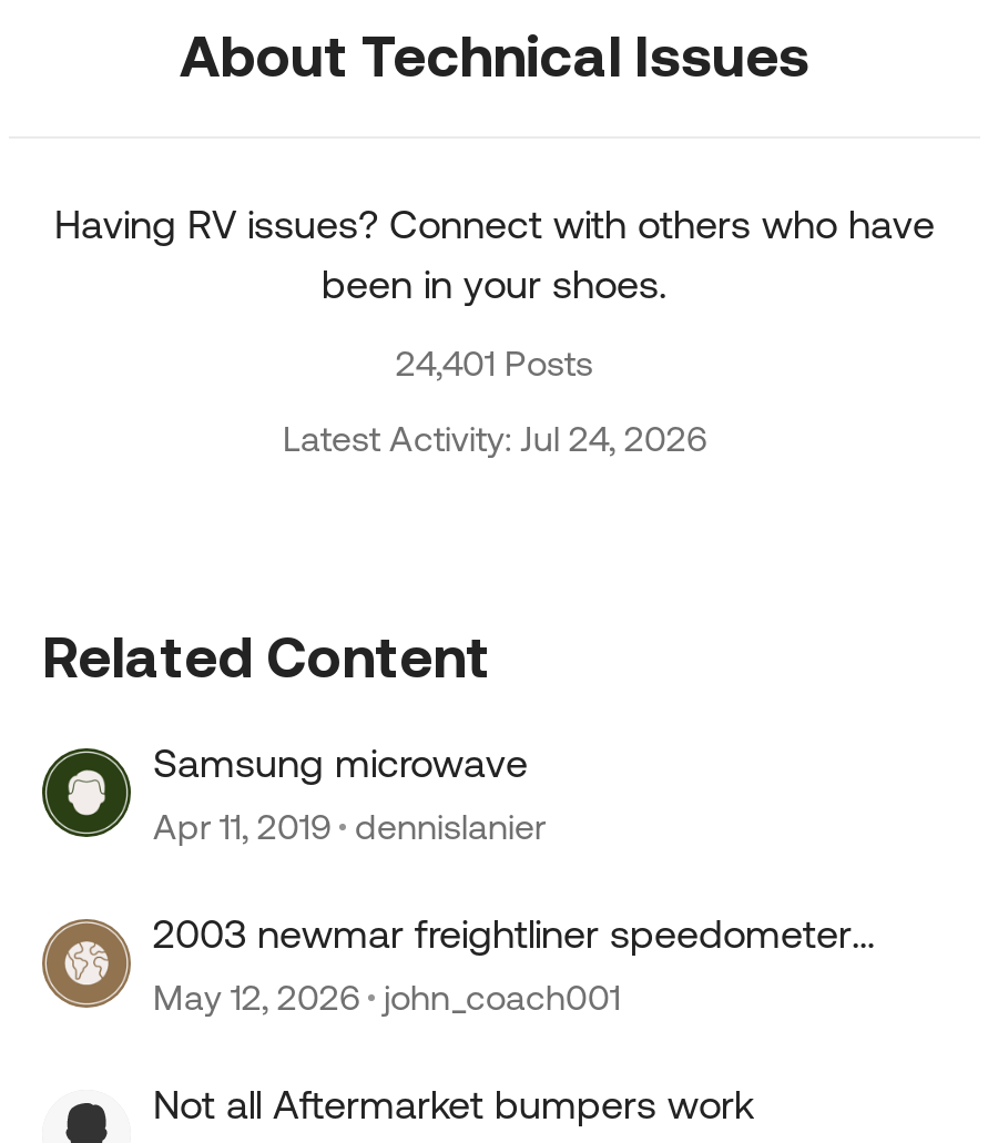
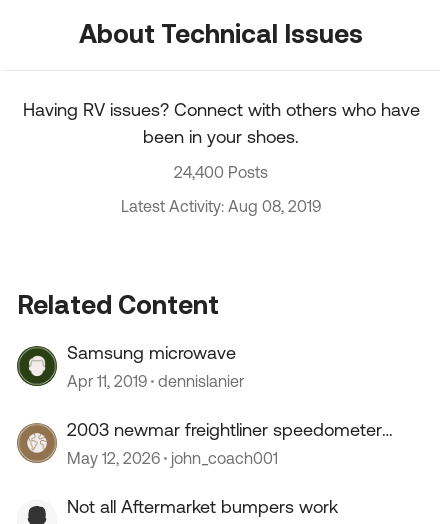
- 24,401 Posts
+ 24,400 Posts

- Latest Activity: Jul 24, 2026
+ Latest Activity: Aug 08, 2019
